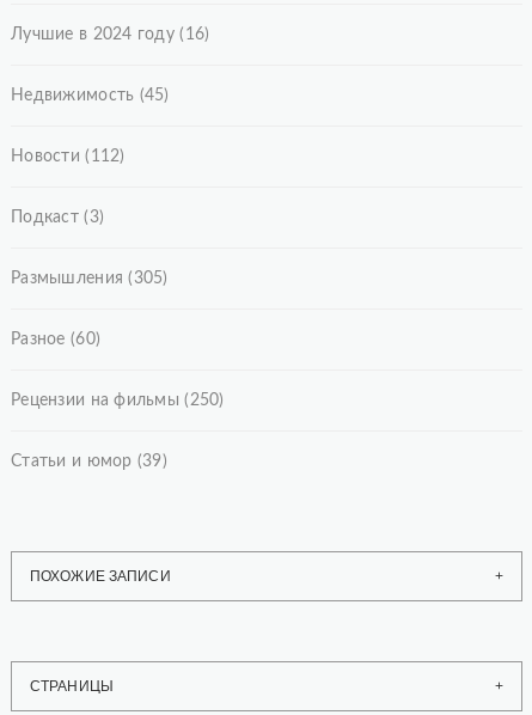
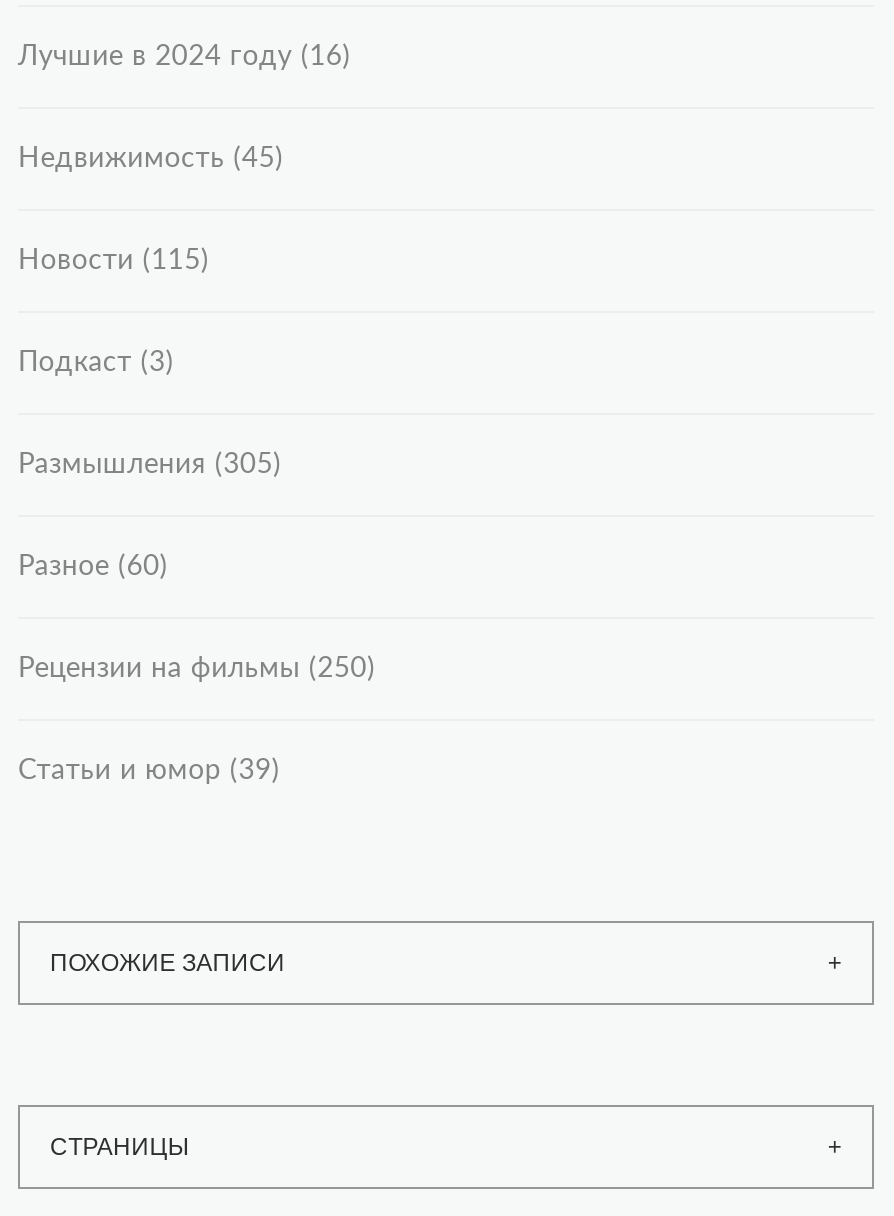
- Новости (112)
+ Новости (115)
